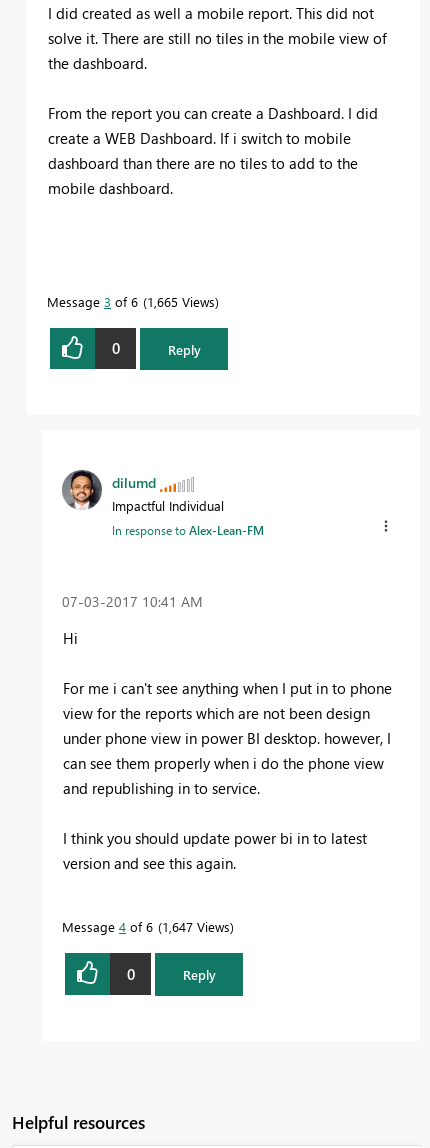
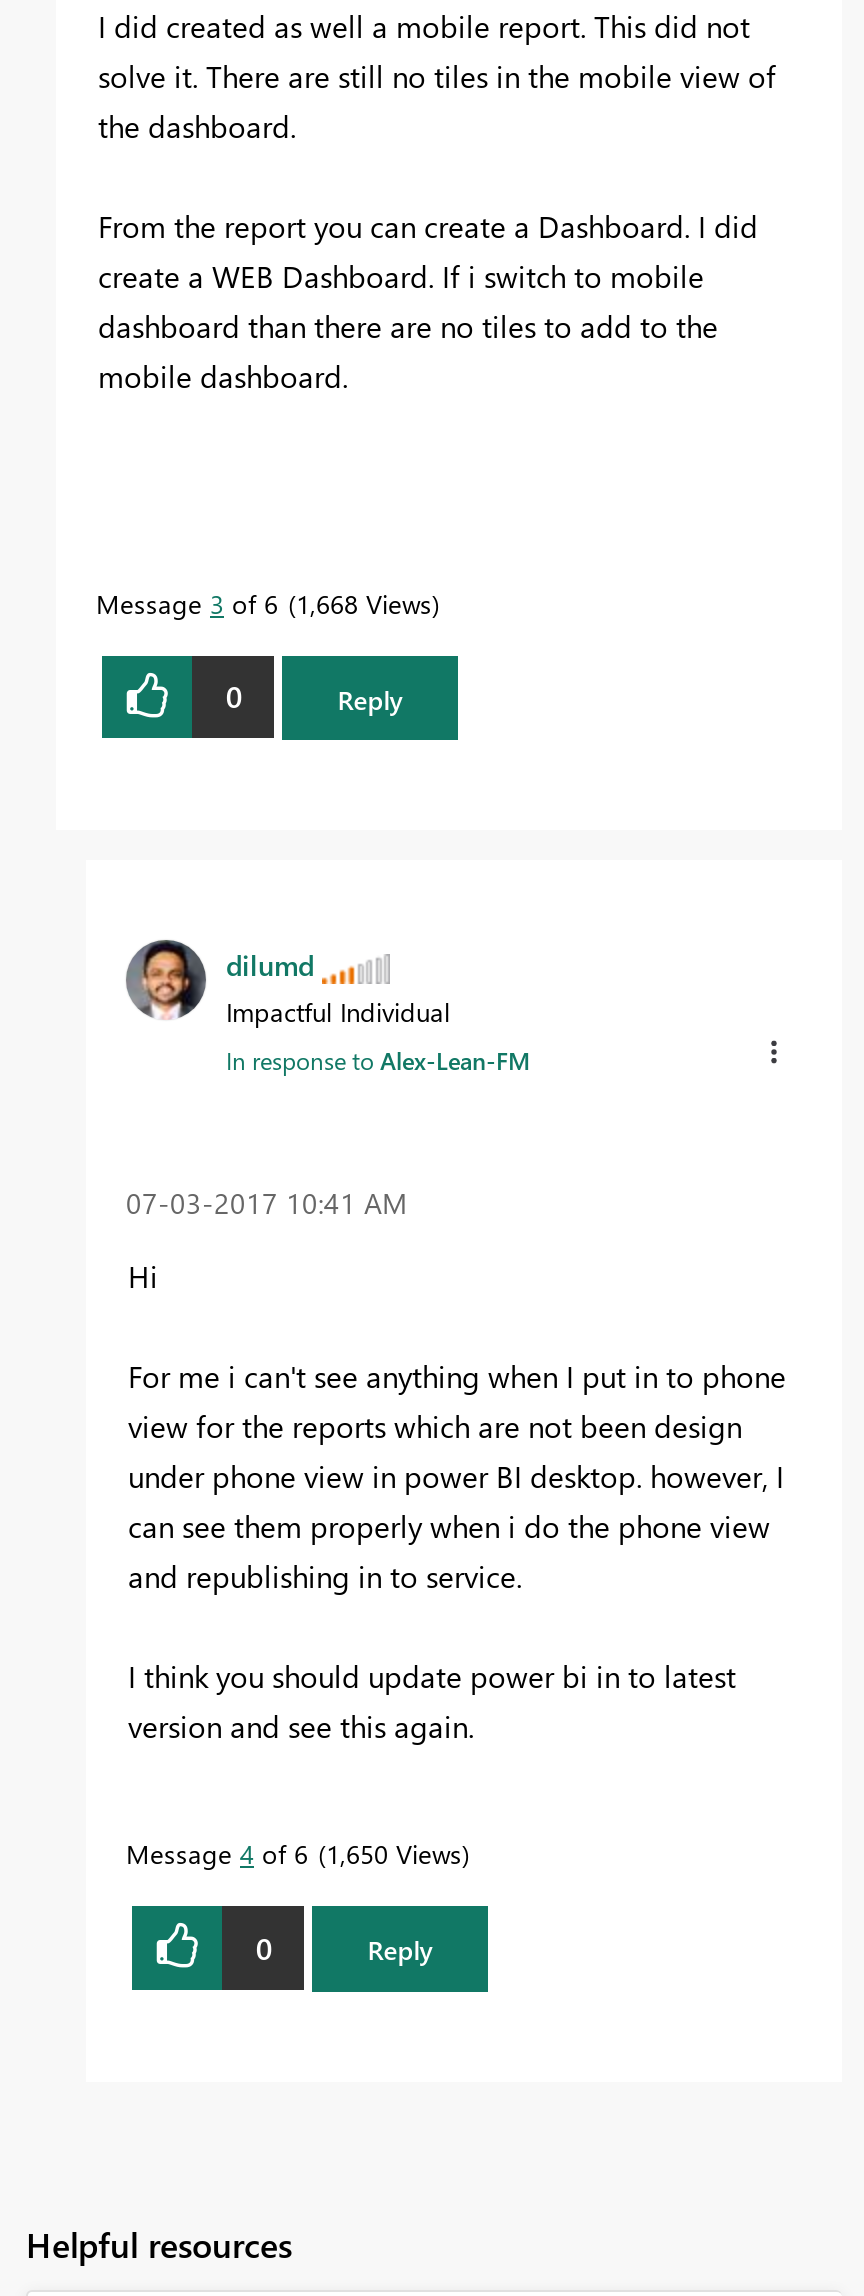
- Message 3 of 6 1,665 Views
+ Message 3 of 6 1,668 Views

- Message 4 of 6 1,647 Views
+ Message 4 of 6 1,650 Views
